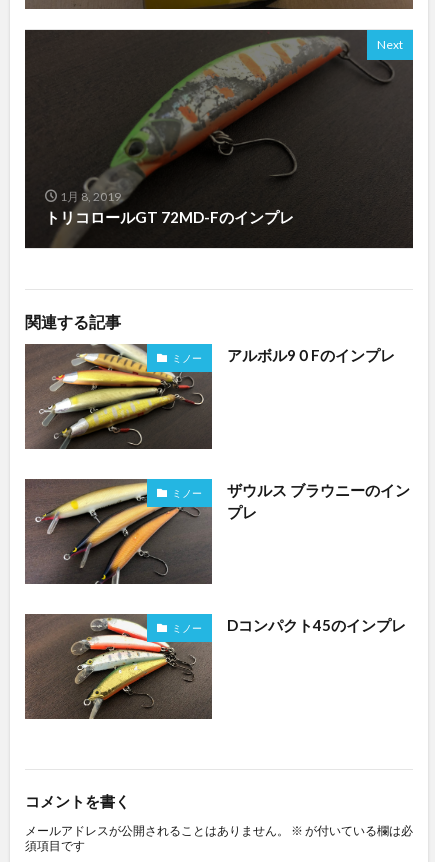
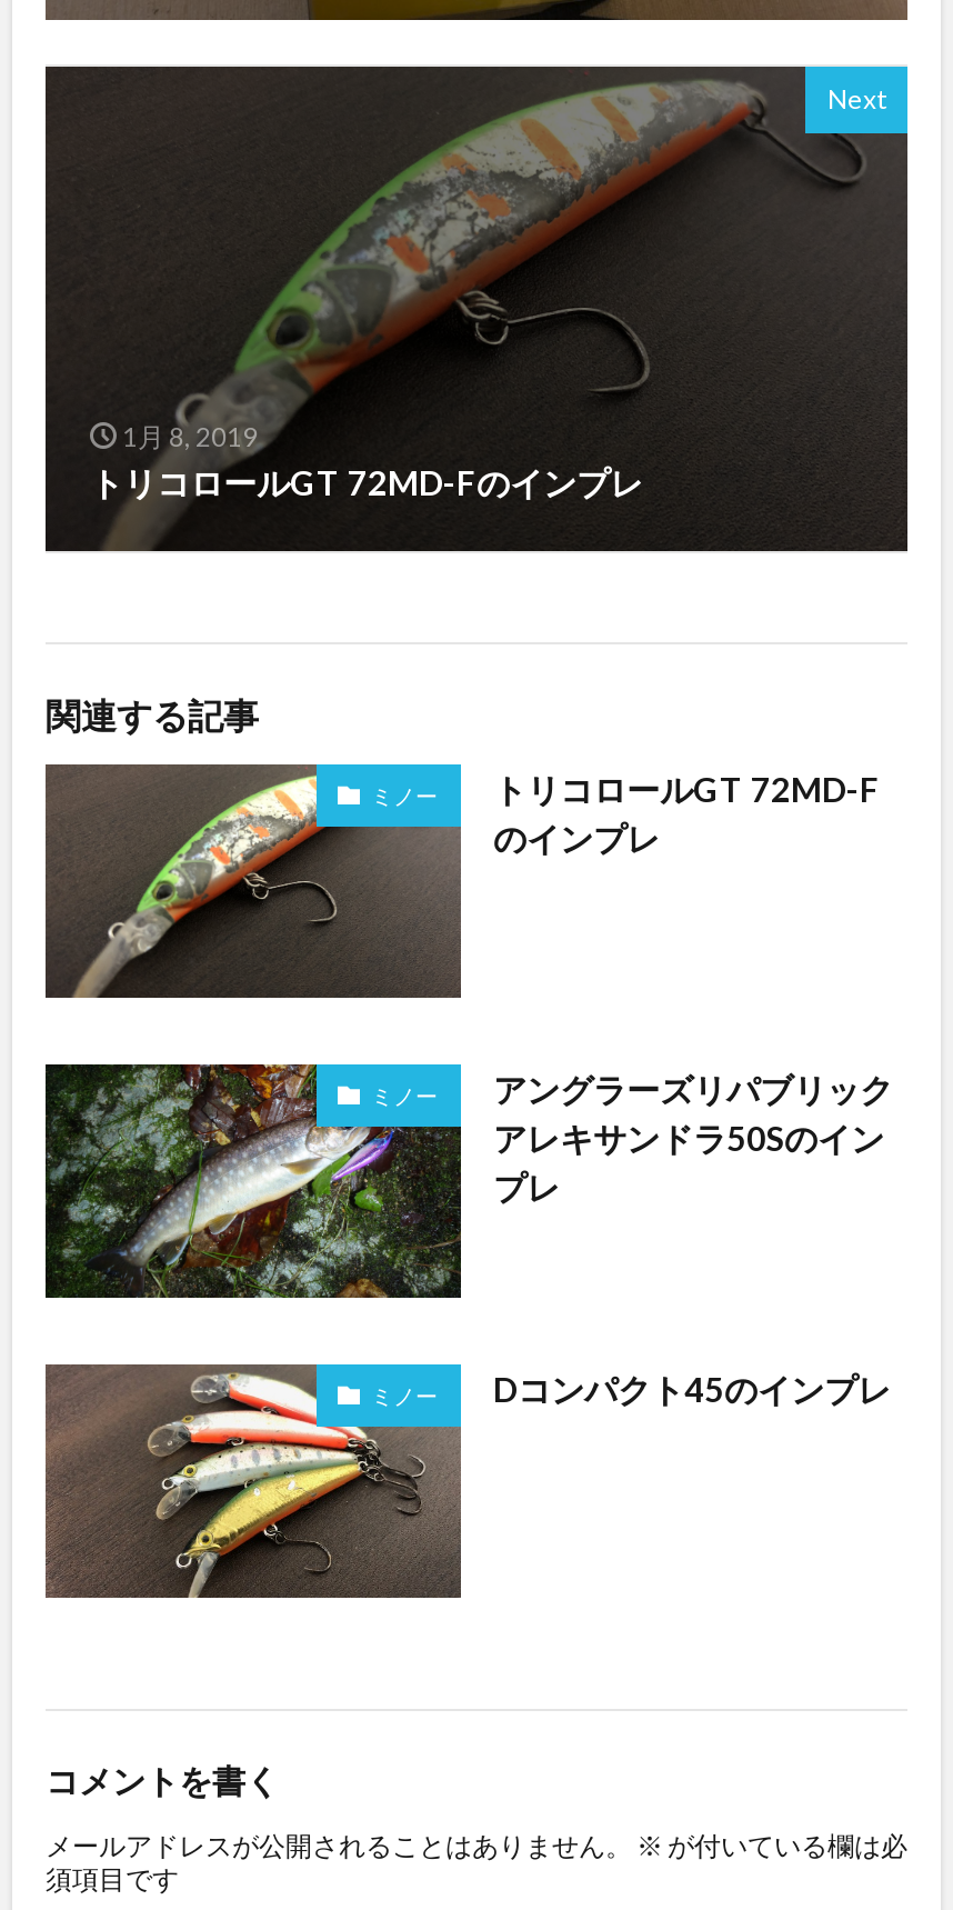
- [image]
- アルボル9０Fのインプレ
+ [image]
+ トリコロールGT 72MD-F
+ のインプレ

- [image]
- ザウルス ブラウニーのイン
+ [image]
+ アングラーズリパブリック
+ アレキサンドラ50Sのイン

moved down: プレ
